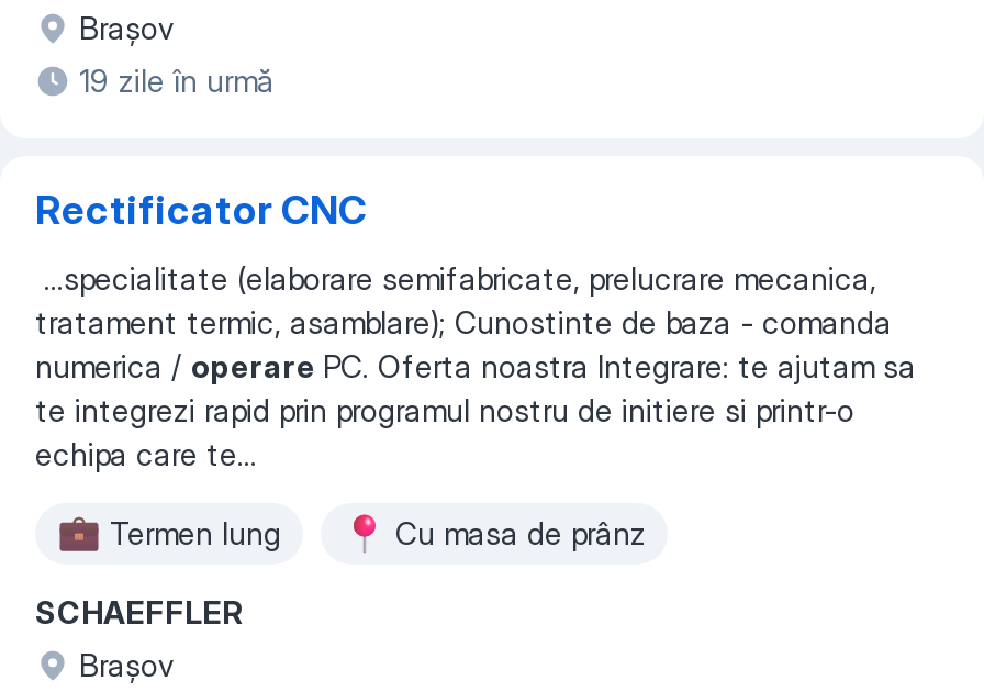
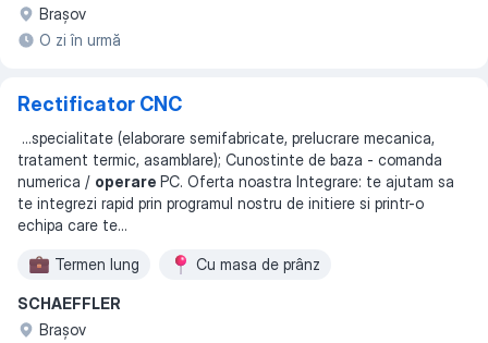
- 19 zile în urmă
+ O zi în urmă
